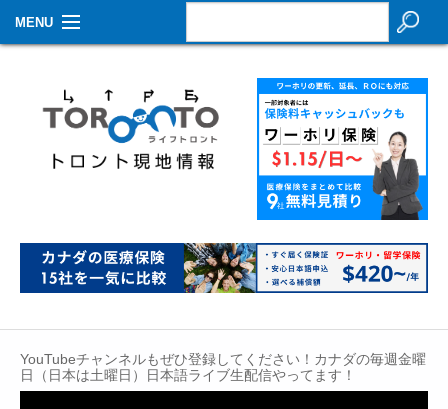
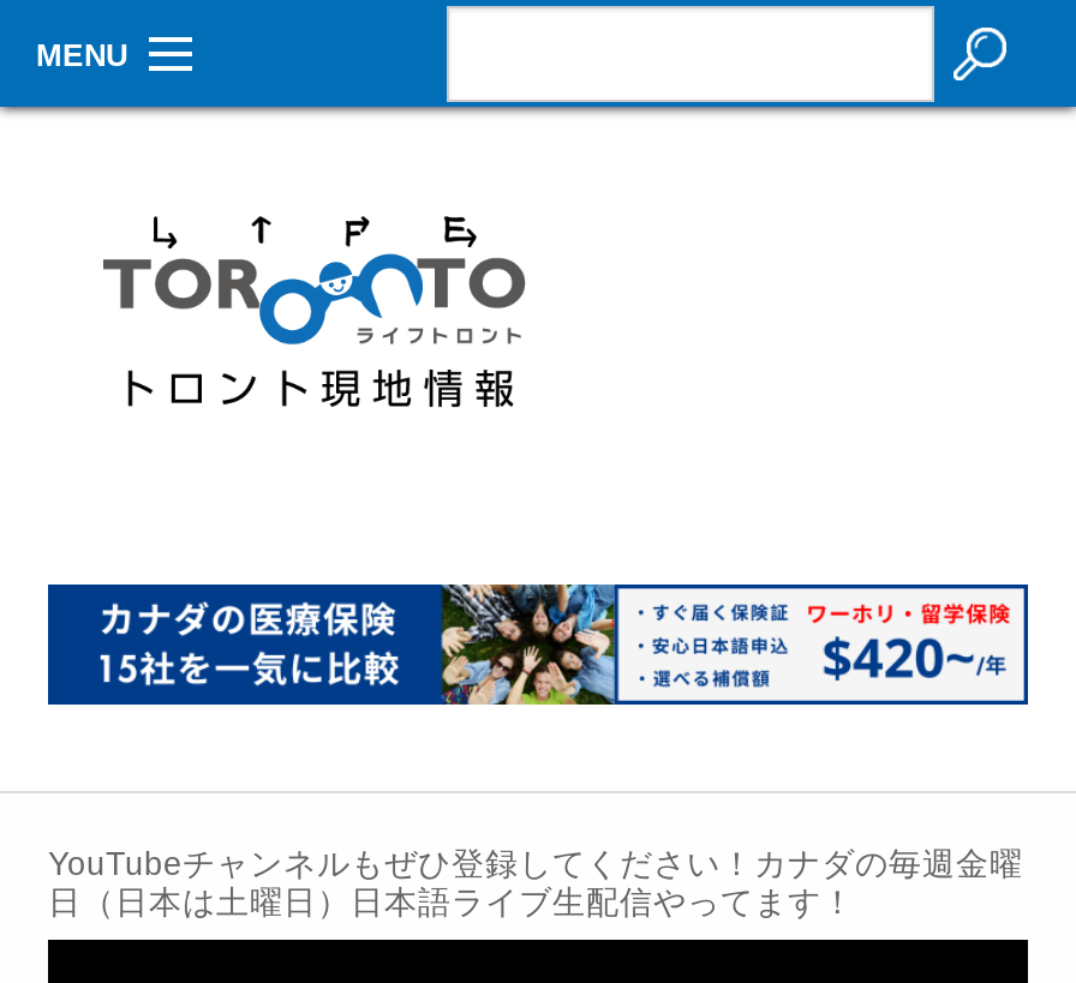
- [image]
